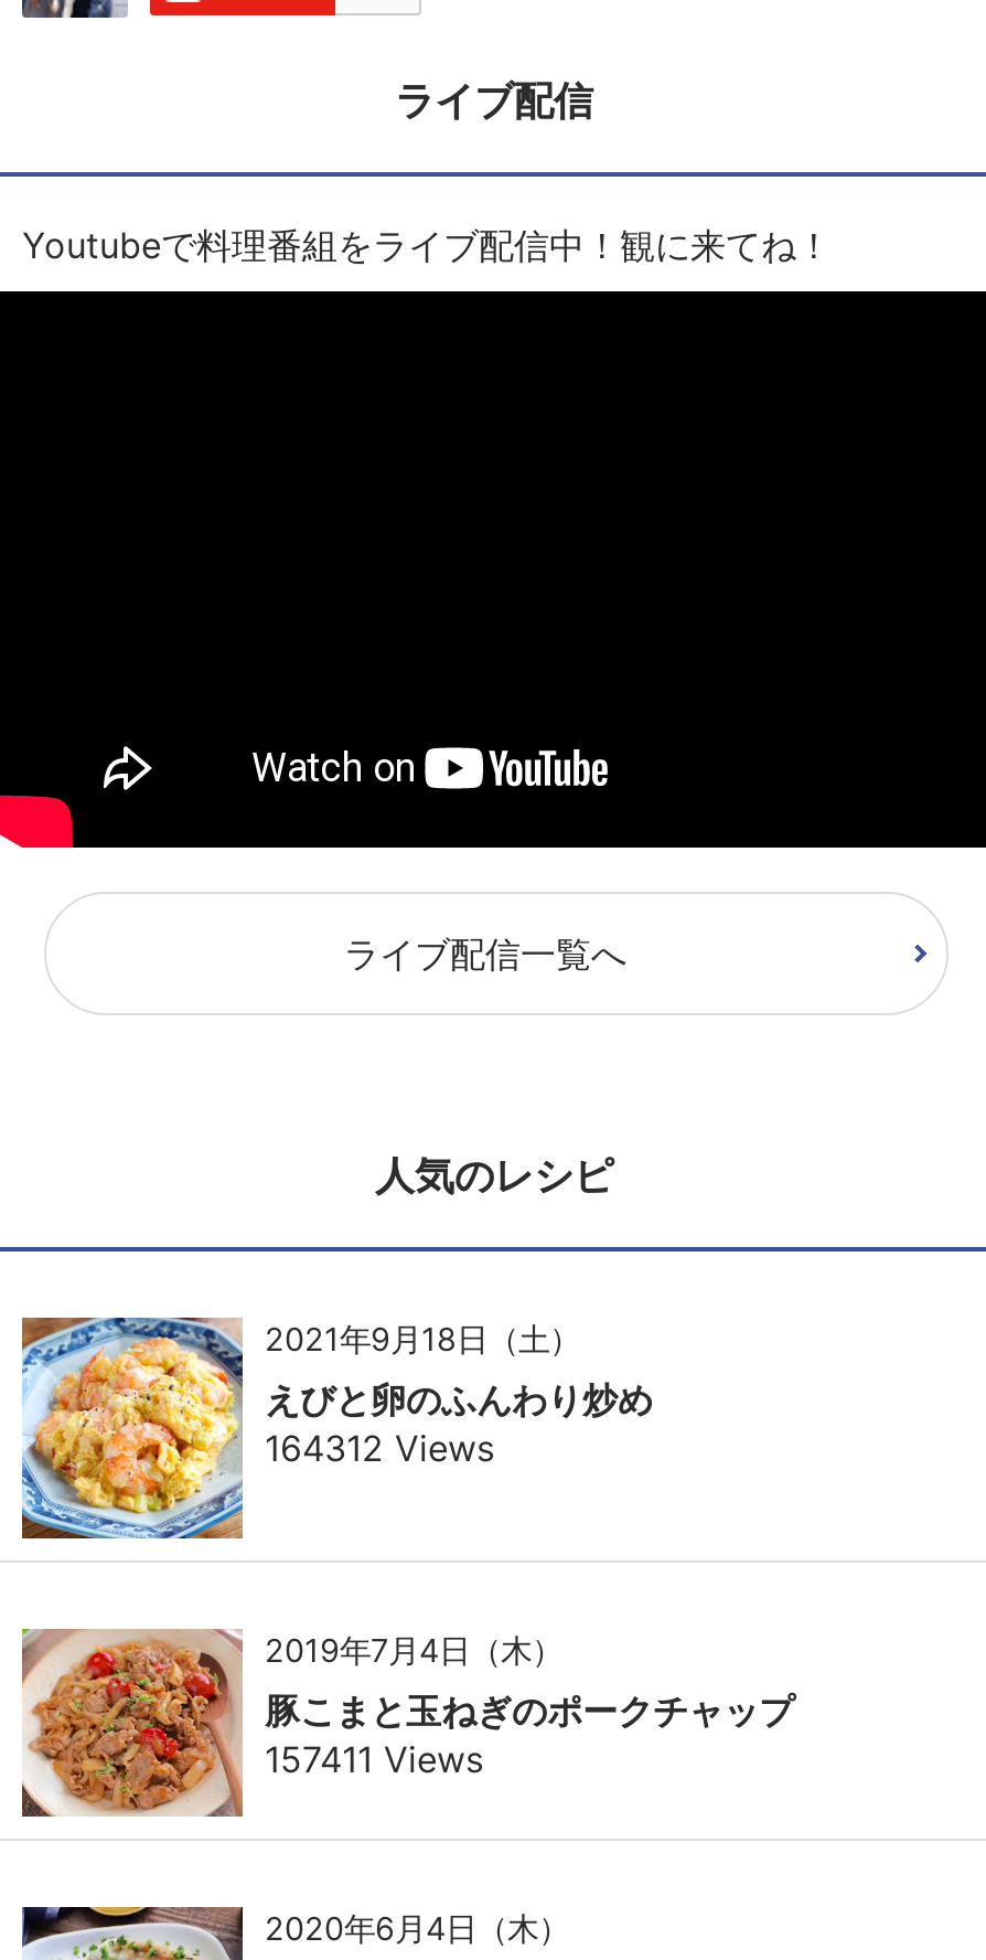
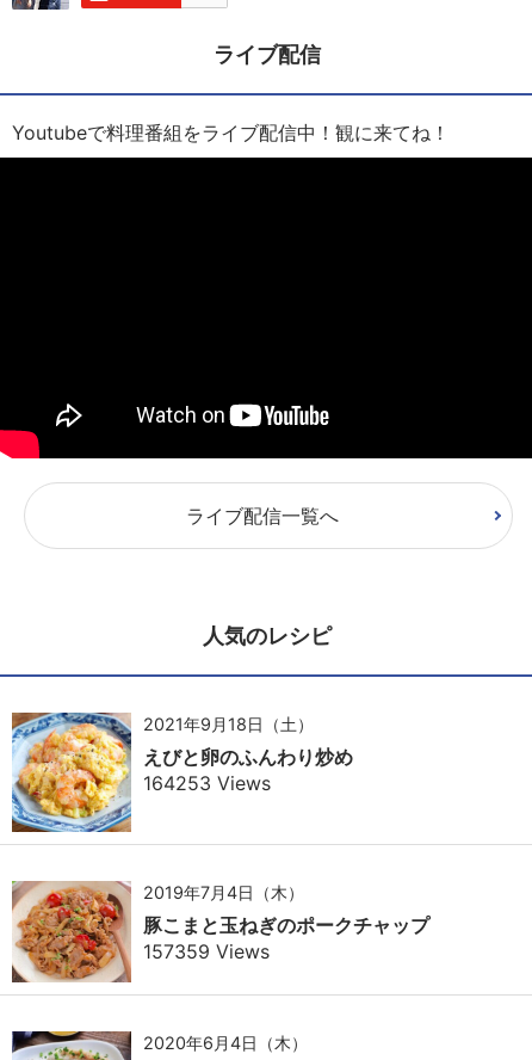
- 164312 Views
+ 164253 Views

- 157411 Views
+ 157359 Views
